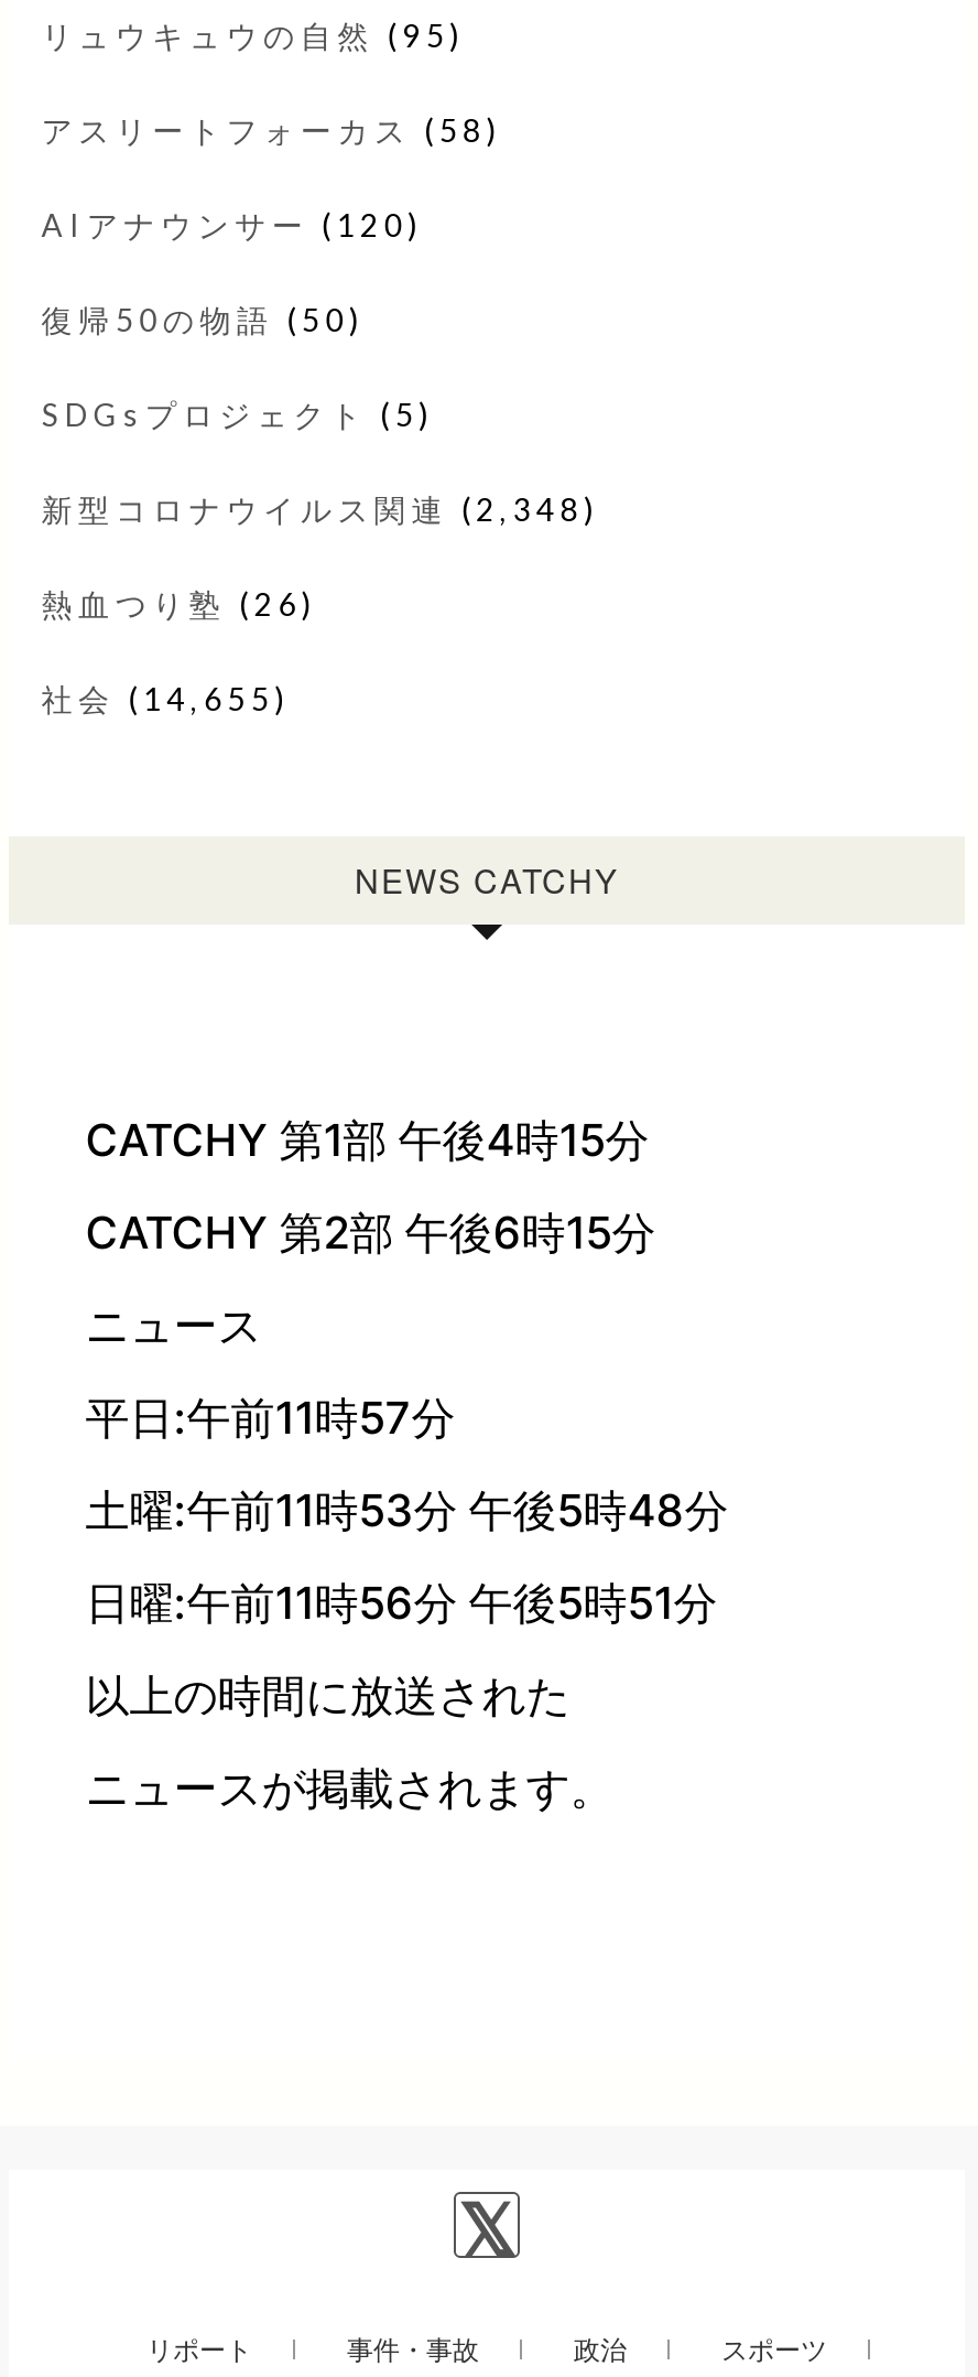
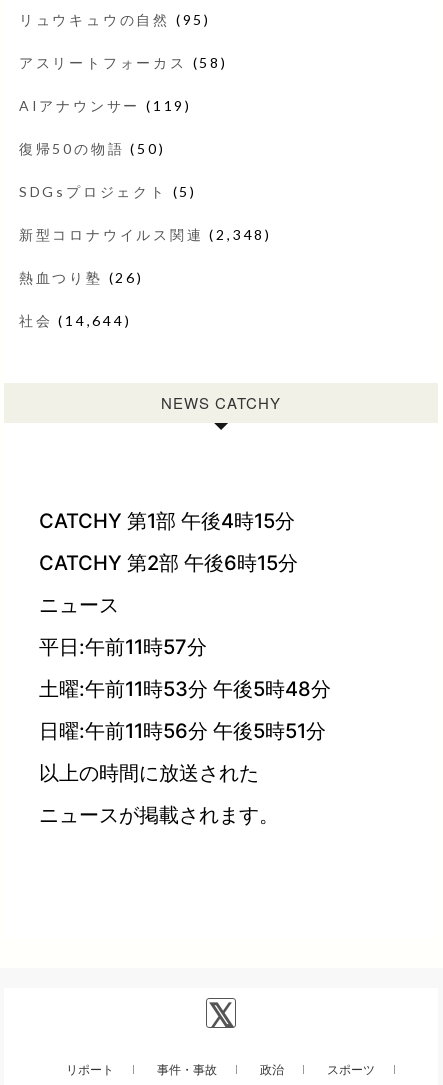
- AIアナウンサー(120)
+ AIアナウンサー(119)

- 社会(14,655)
+ 社会(14,644)
